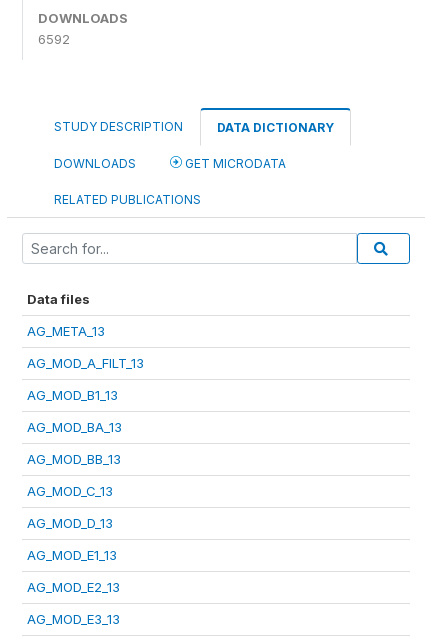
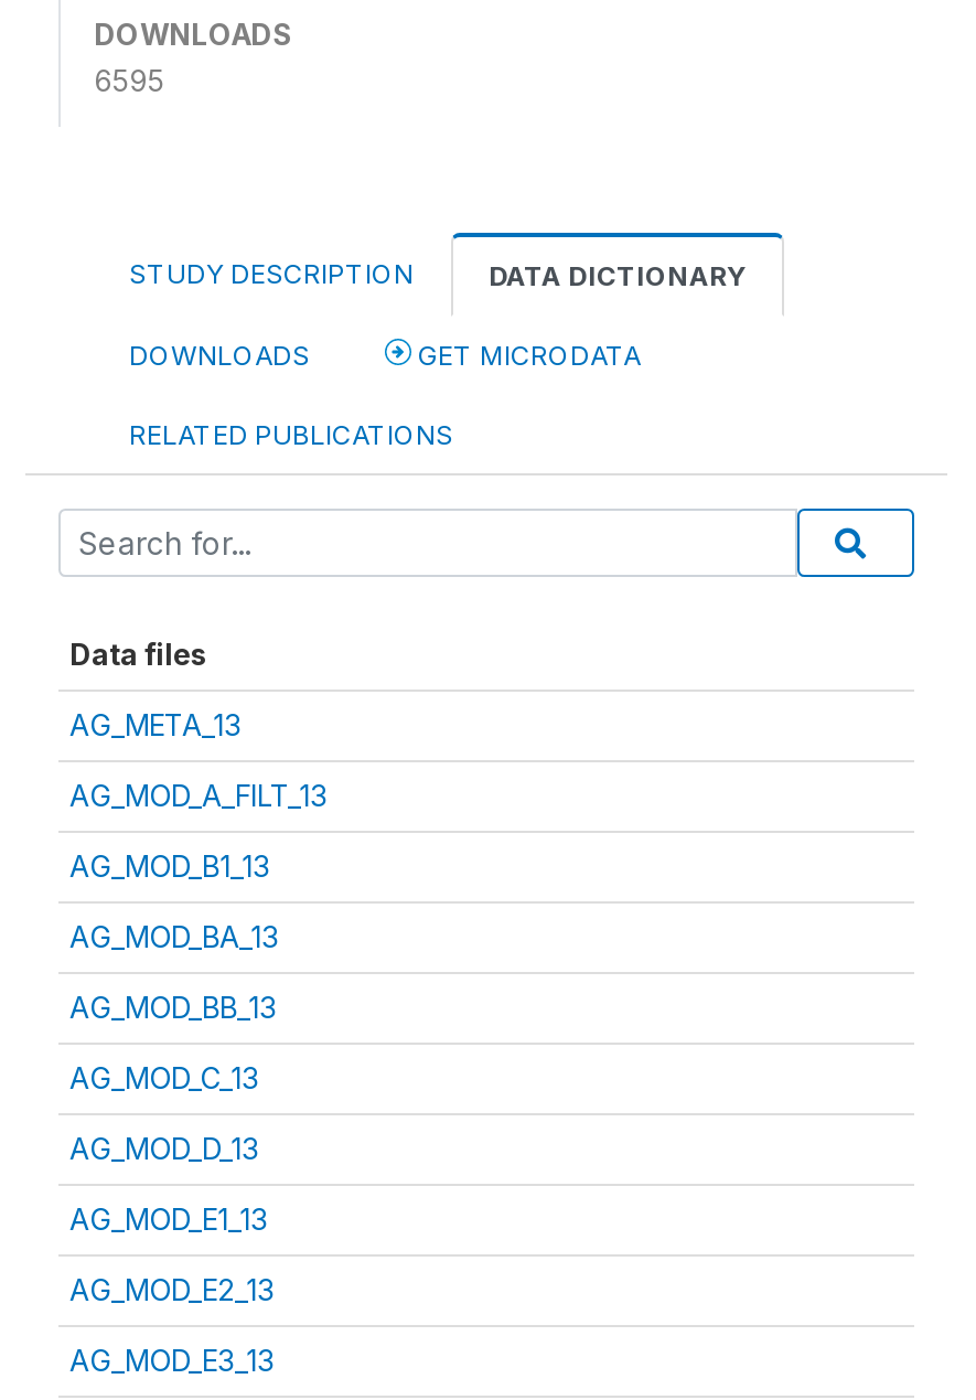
- 6592
+ 6595
